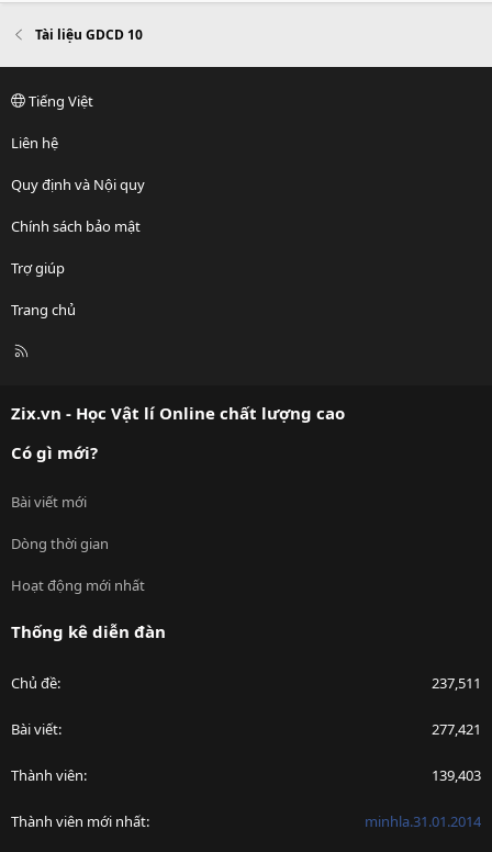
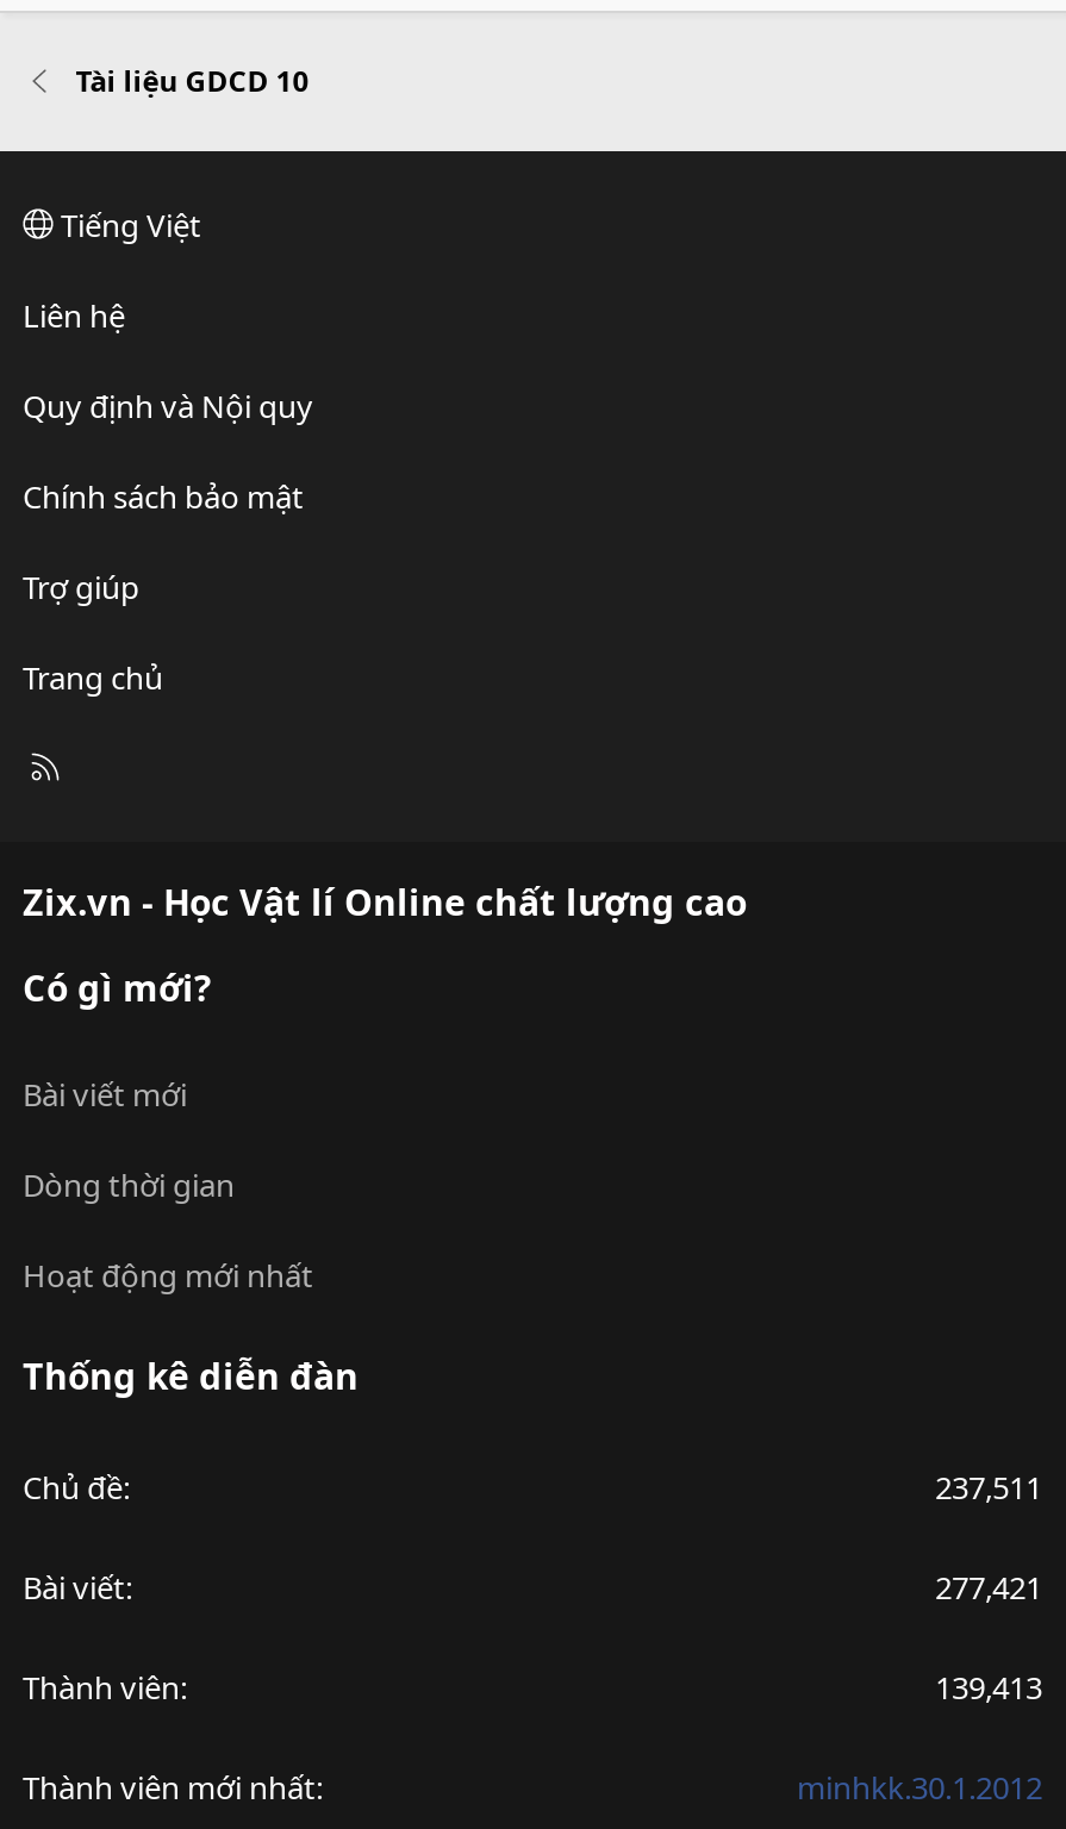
- 139,403
+ 139,413

- minhla.31.01.2014
+ minhkk.30.1.2012
